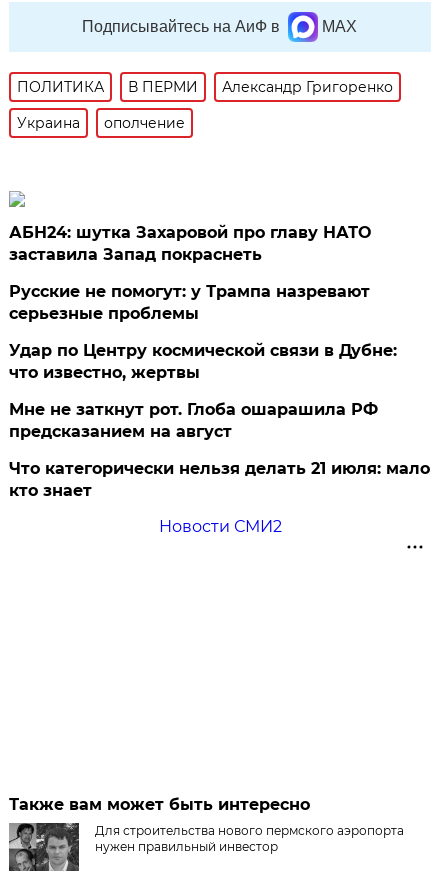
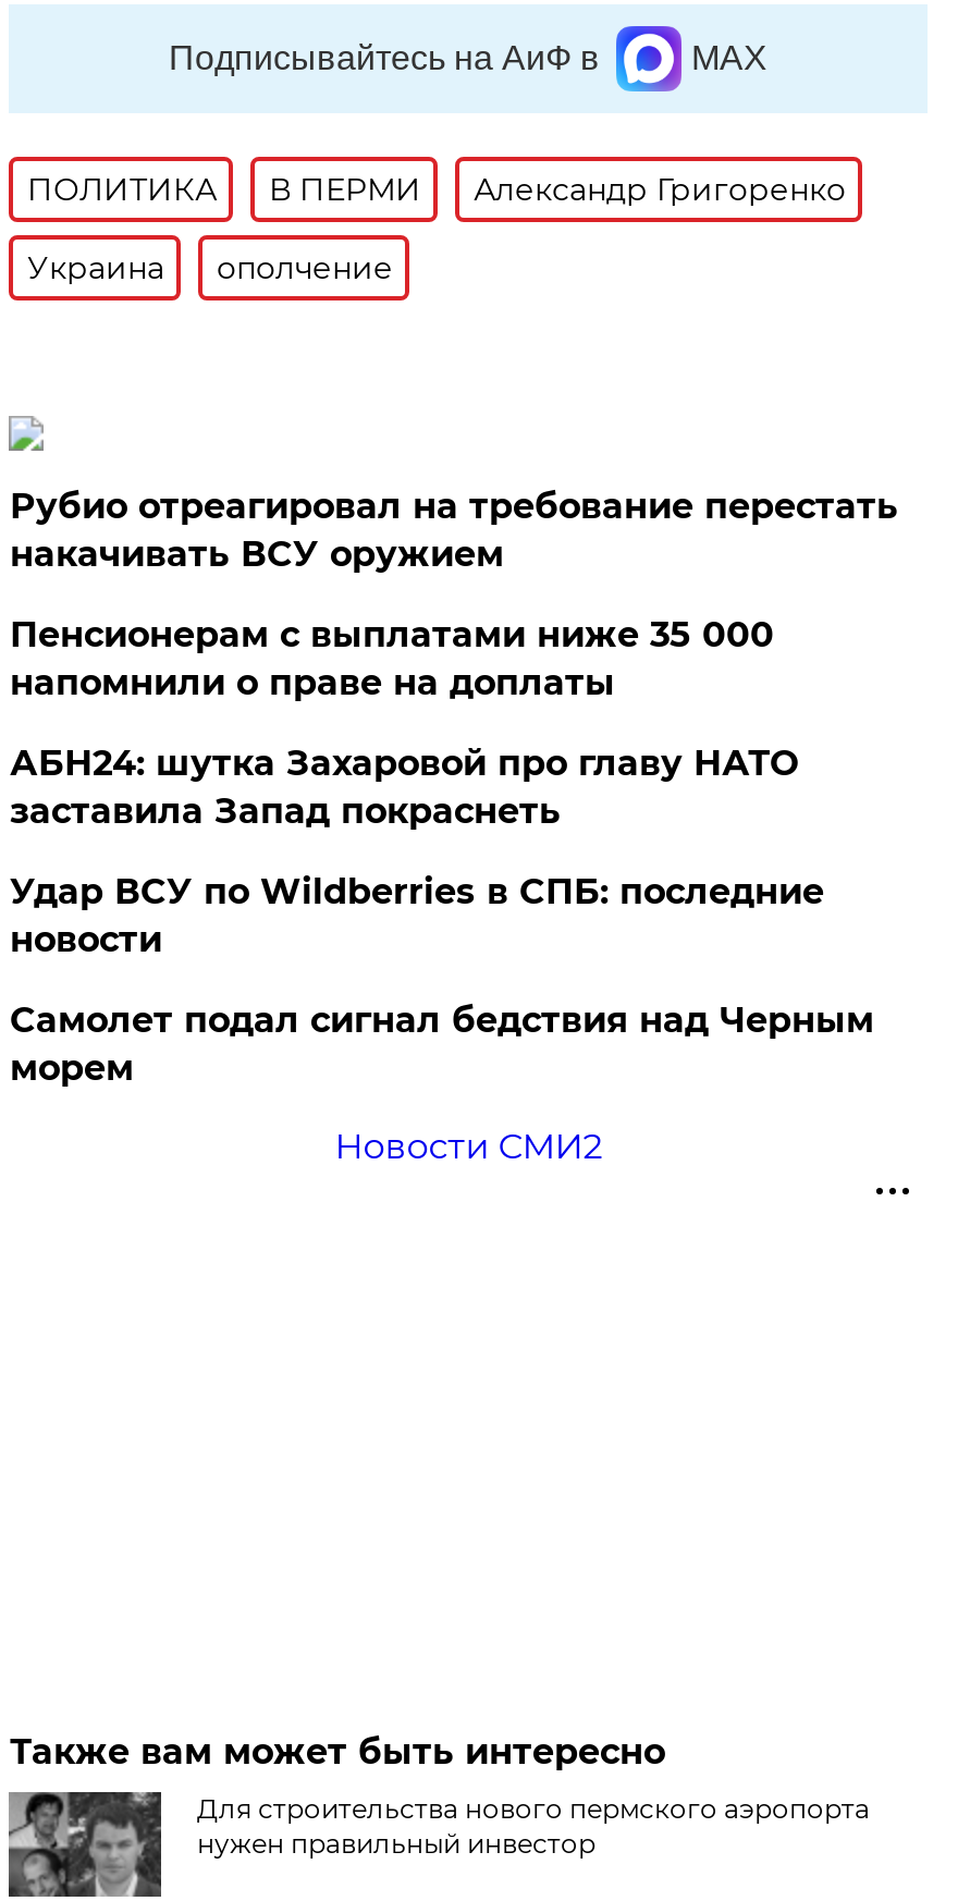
+ Рубио отреагировал на требование перестать
+ накачивать ВСУ оружием
+ Пенсионерам с выплатами ниже 35 000
+ напомнили о праве на доплаты

moved down: АБН24: шутка Захаровой про главу НАТО | заставила Запад покраснеть

- Русские не помогут: у Трампа назревают
- серьезные проблемы
- Удар по Центру космической связи в Дубне:
- что известно, жертвы
- Мне не заткнут рот. Глоба ошарашила РФ
- предсказанием на август
- Что категорически нельзя делать 21 июля: мало
- кто знает
+ Удар ВСУ по Wildberries в СПБ: последние
+ новости
+ Самолет подал сигнал бедствия над Черным
+ морем
